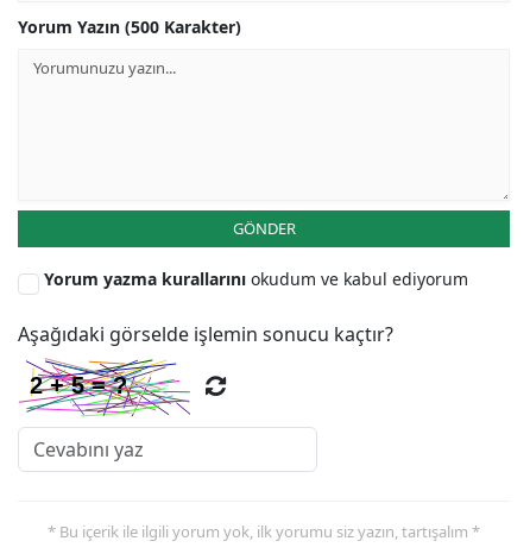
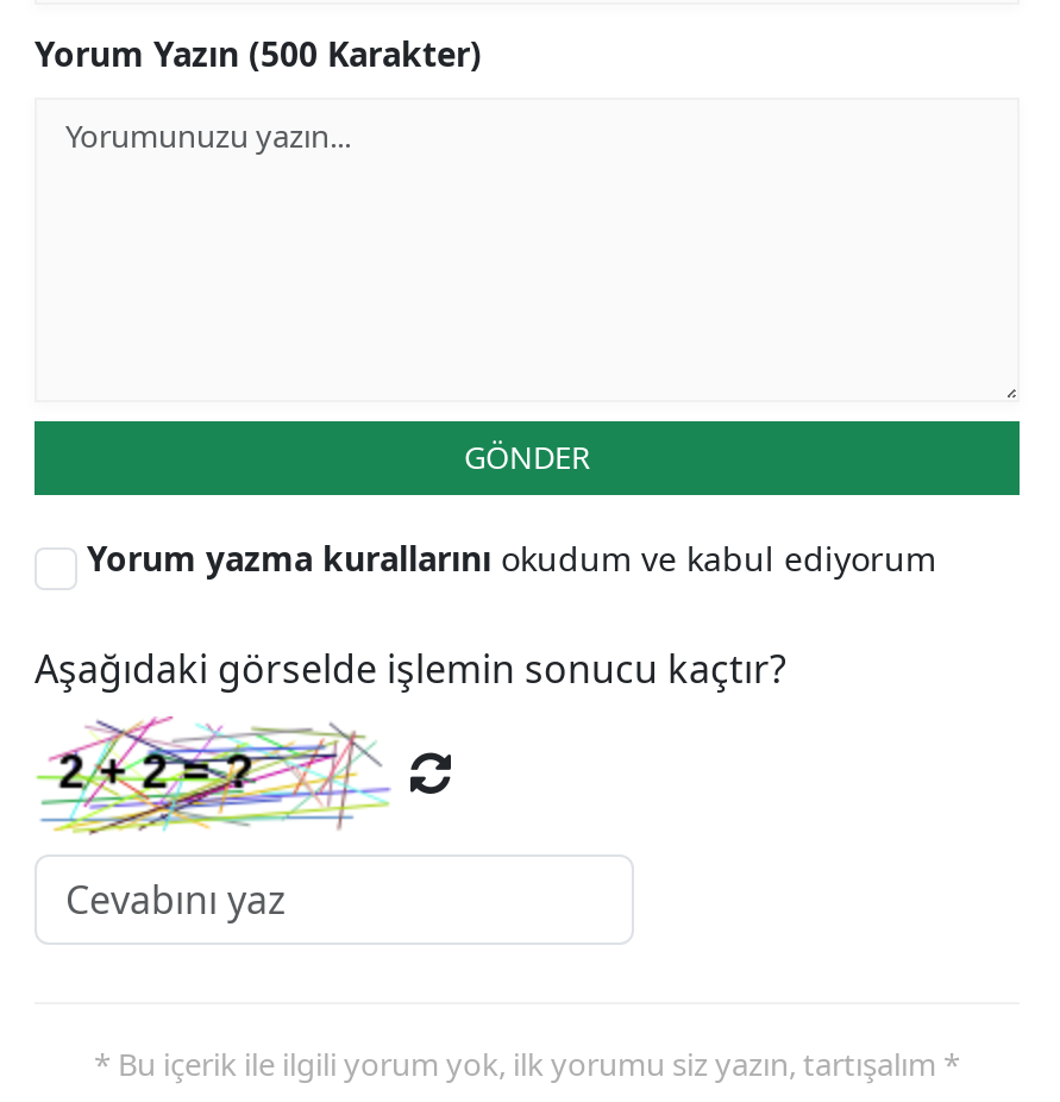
- [image]
+ [image]
